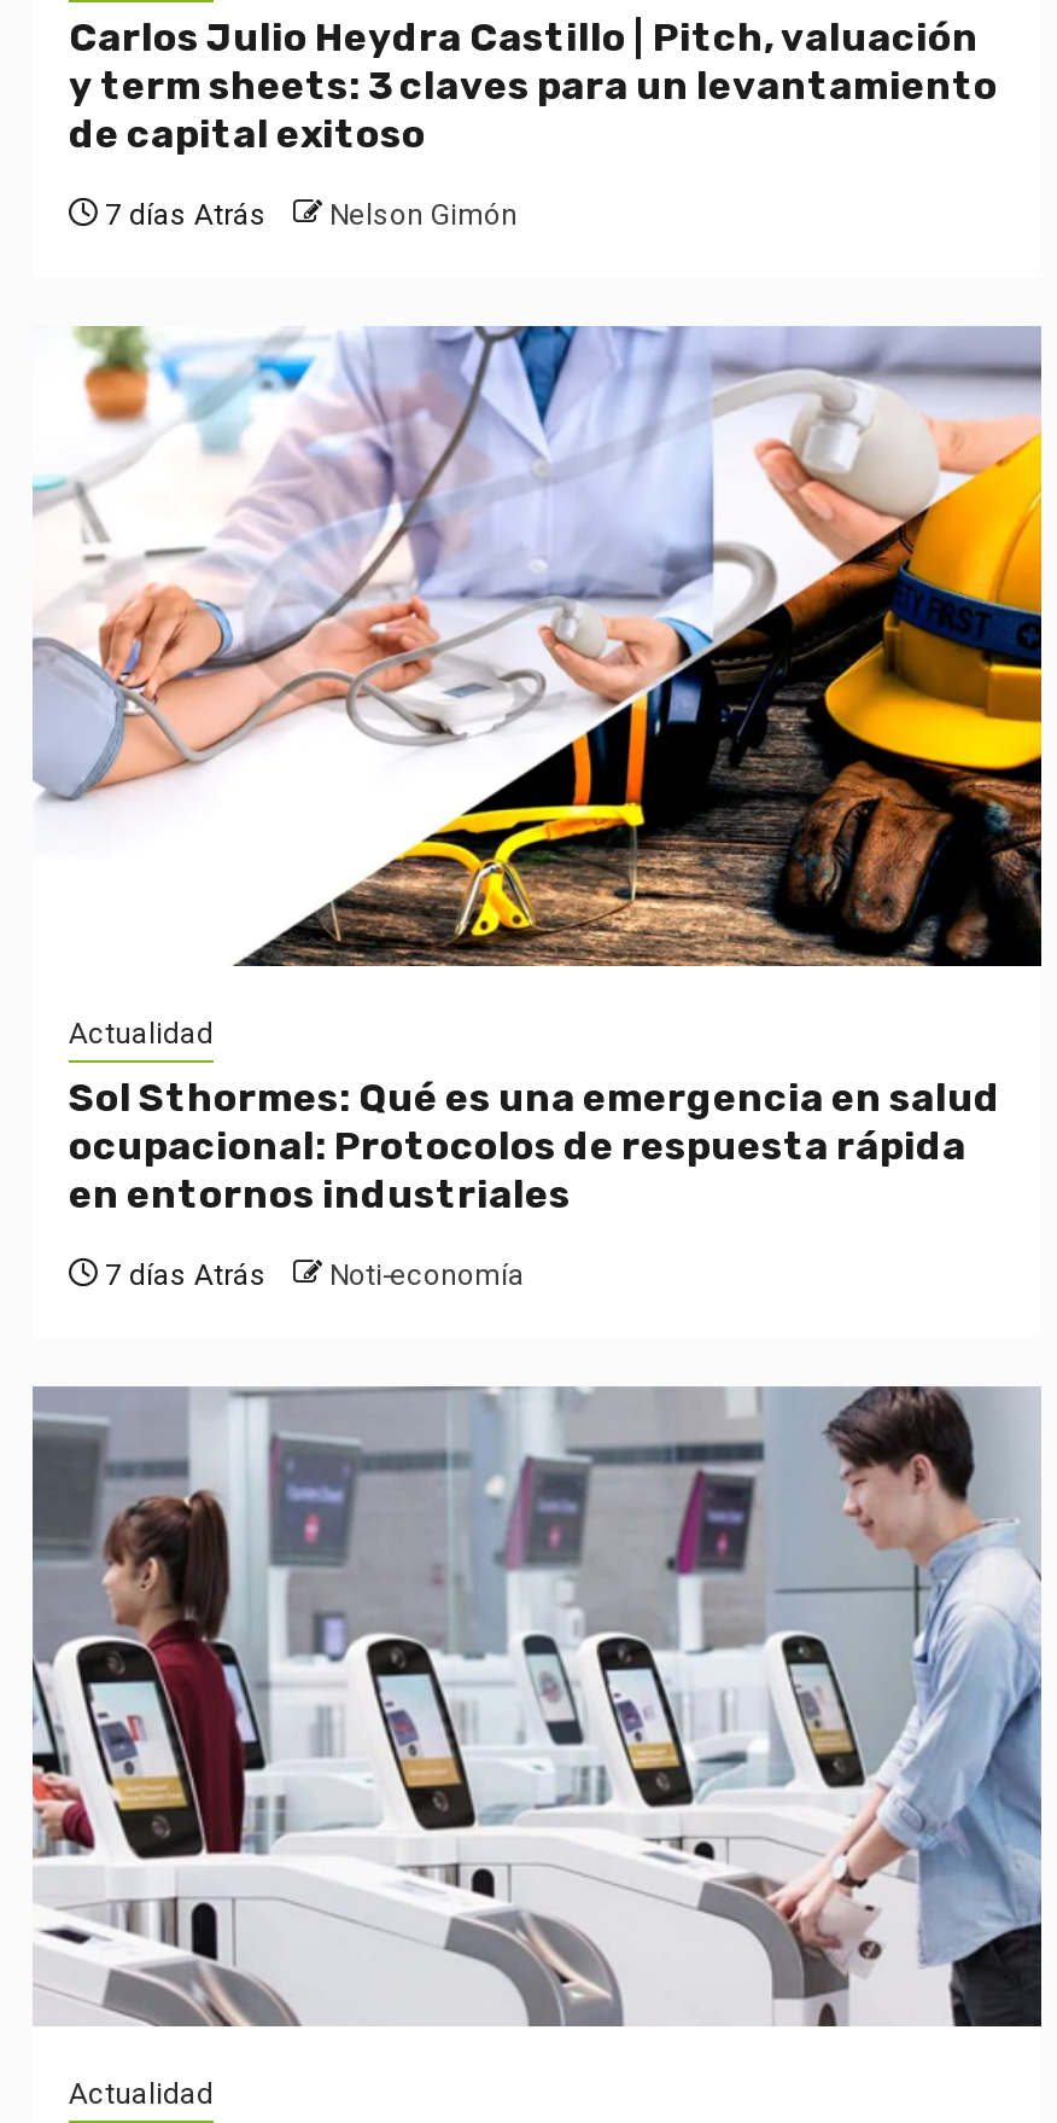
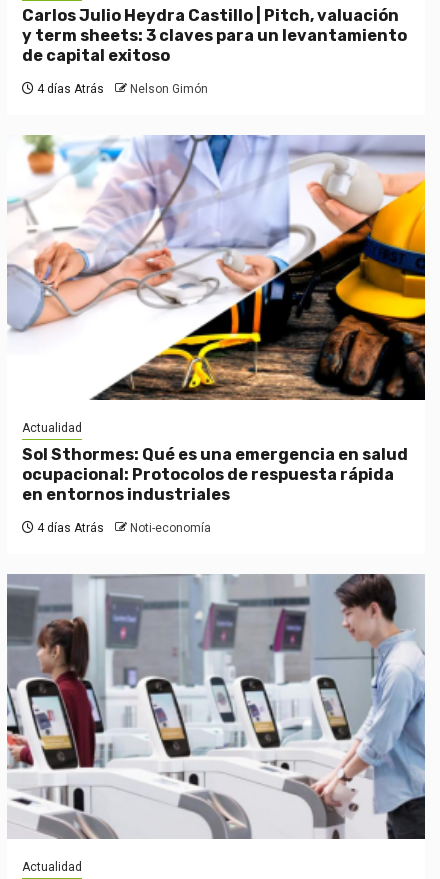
- 7 días Atrás Nelson Gimón
+ 4 días Atrás Nelson Gimón

- 7 días Atrás Noti-economía
+ 4 días Atrás Noti-economía
